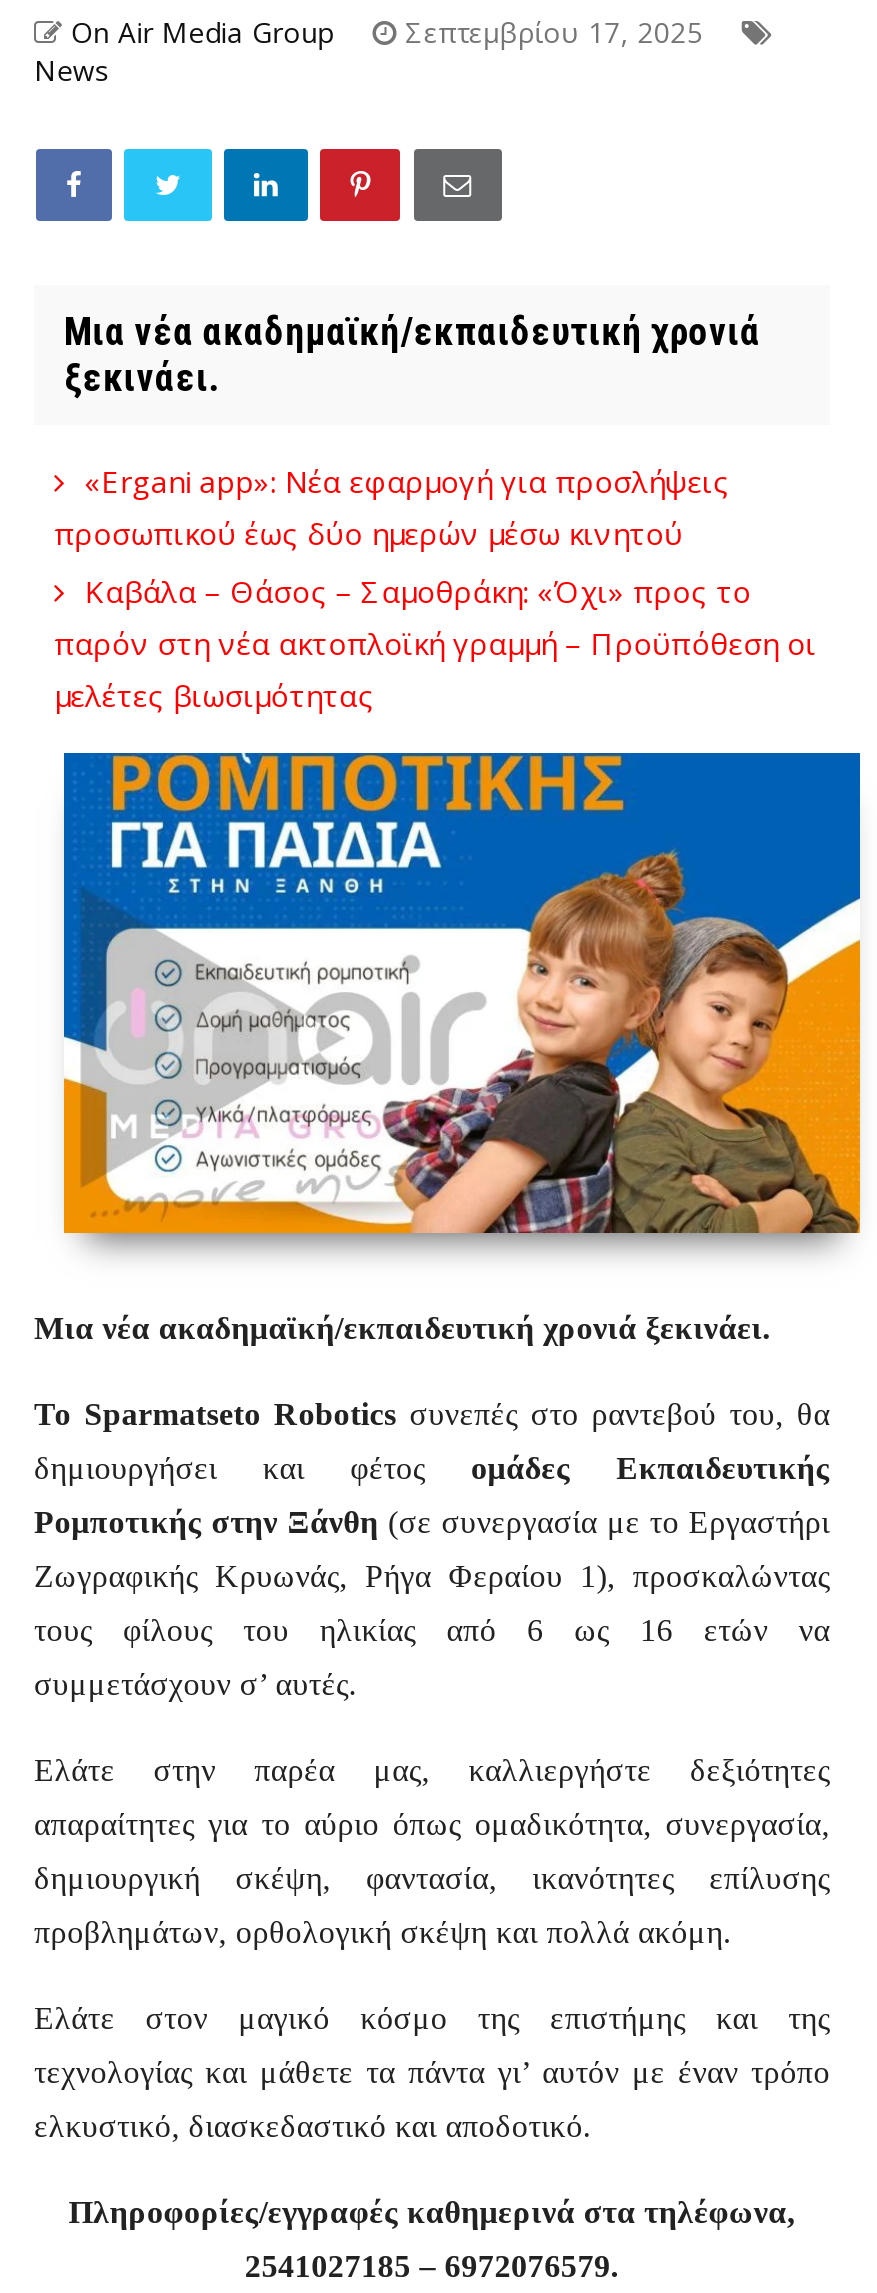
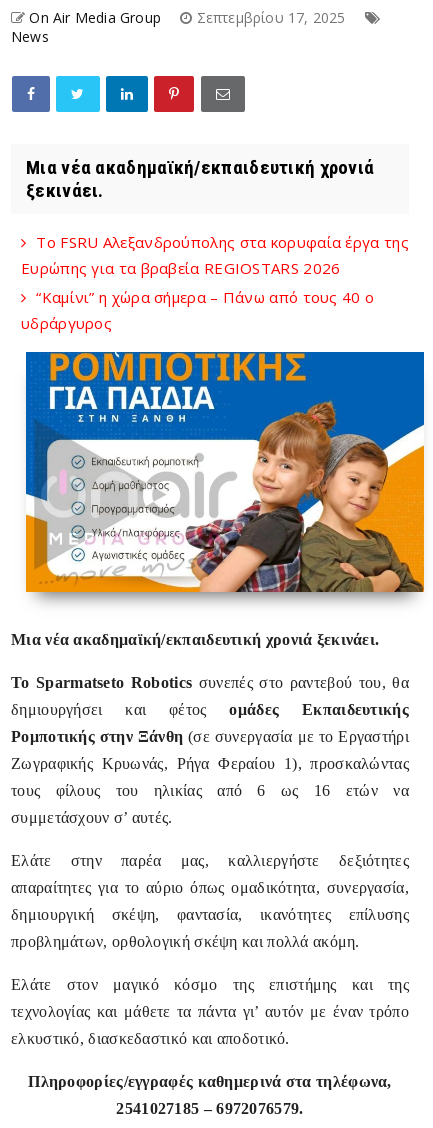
- «Ergani app»: Νέα εφαρμογή για προσλήψεις
- προσωπικού έως δύο ημερών μέσω κινητού
- Καβάλα – Θάσος – Σαμοθράκη: «Όχι» προς το
- παρόν στη νέα ακτοπλοϊκή γραμμή – Προϋπόθεση οι
- μελέτες βιωσιμότητας
+ Το FSRU Αλεξανδρούπολης στα κορυφαία έργα της
+ Ευρώπης για τα βραβεία REGIOSTARS 2026
+ “Καμίνι” η χώρα σήμερα – Πάνω από τους 40 ο
+ υδράργυρος
